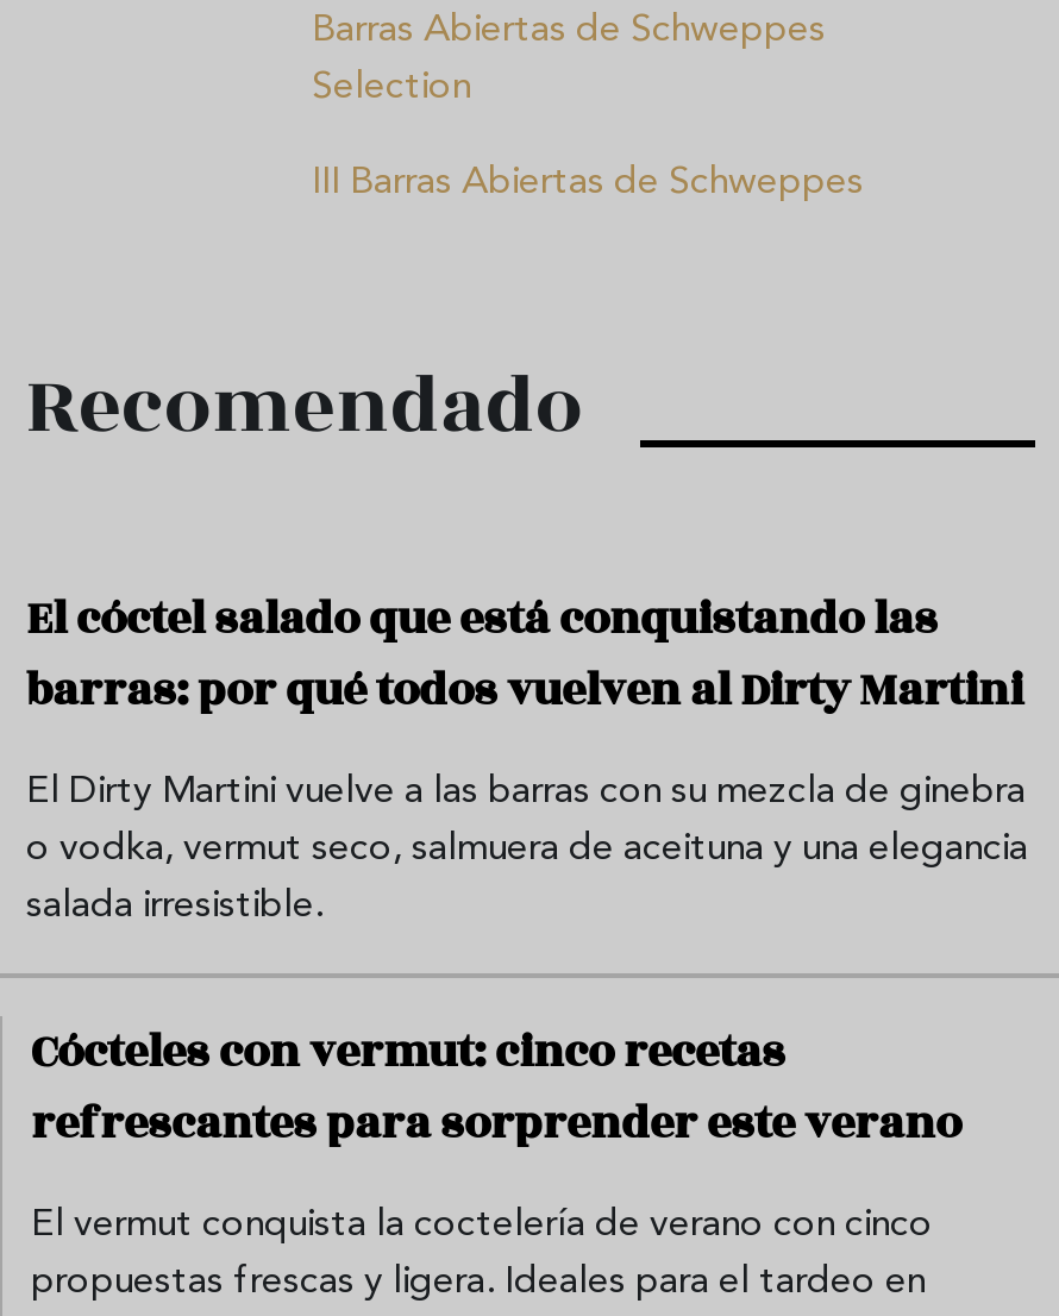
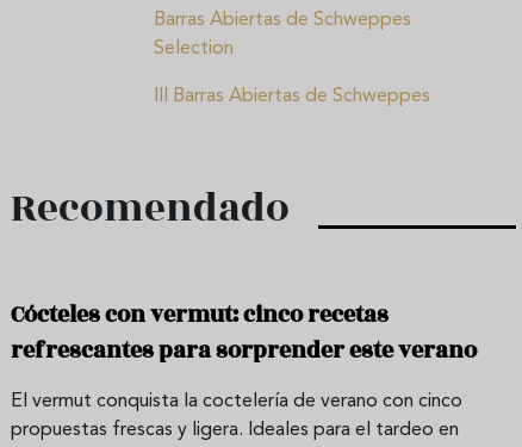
- El cóctel salado que está conquistando las
- barras: por qué todos vuelven al Dirty Martini
- El Dirty Martini vuelve a las barras con su mezcla de ginebra
- o vodka, vermut seco, salmuera de aceituna y una elegancia
- salada irresistible.
